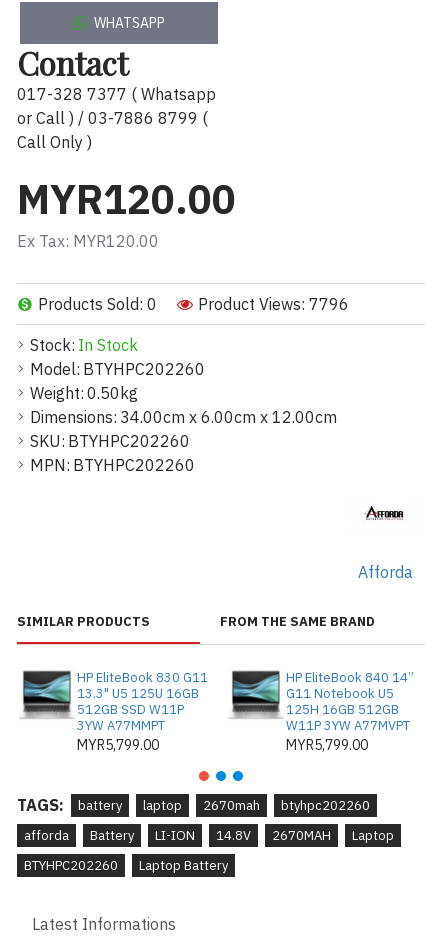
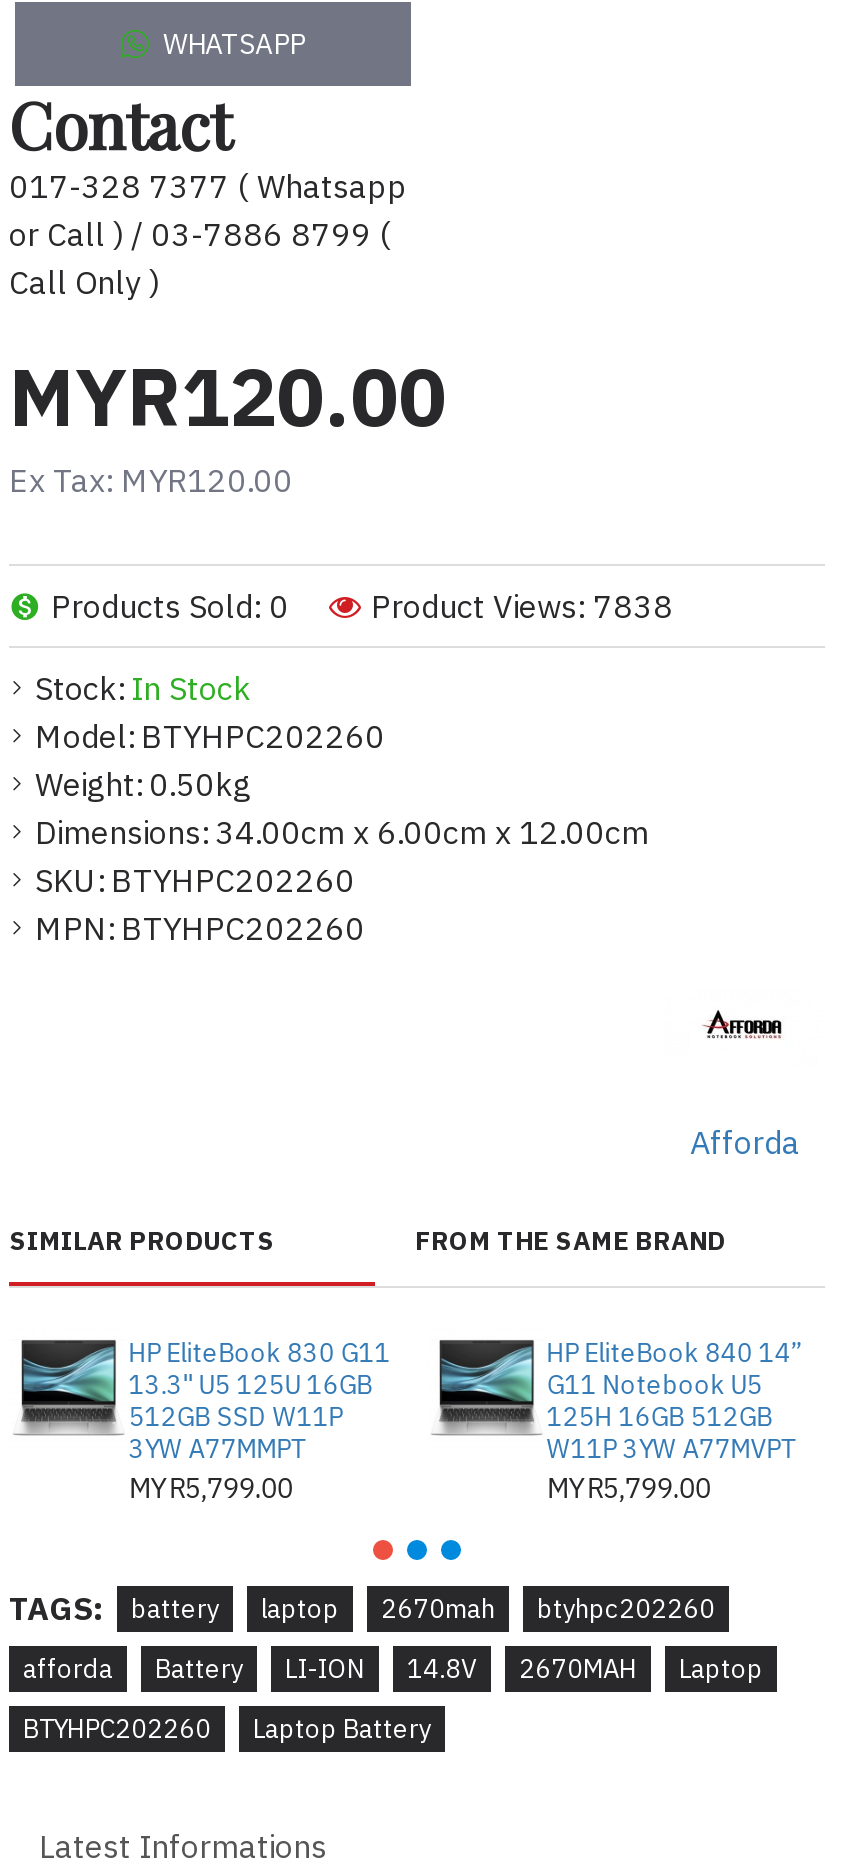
- Product Views: 7796
+ Product Views: 7838
